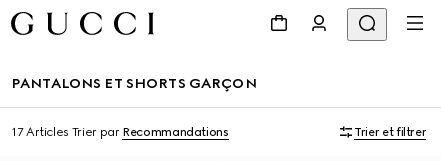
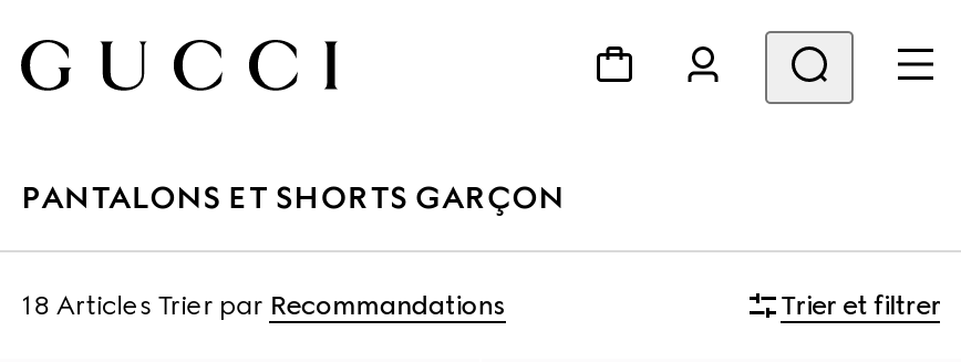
- 17 Articles Trier par Recommandations
+ 18 Articles Trier par Recommandations
